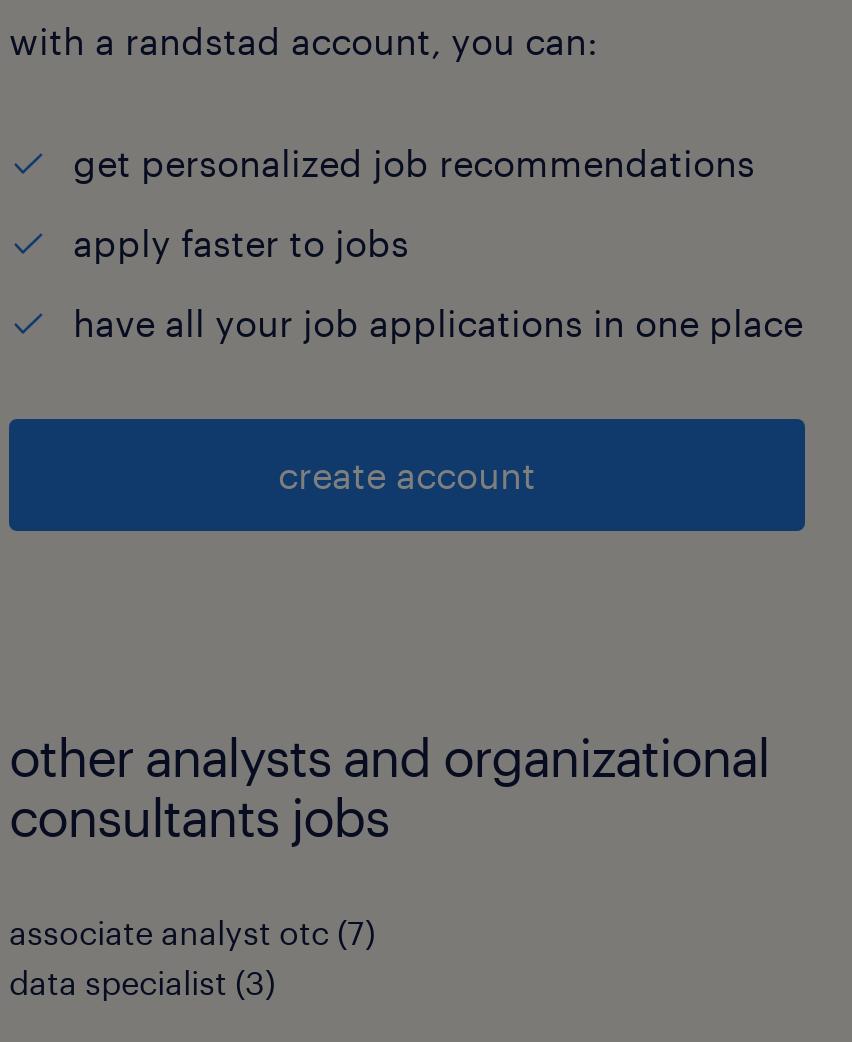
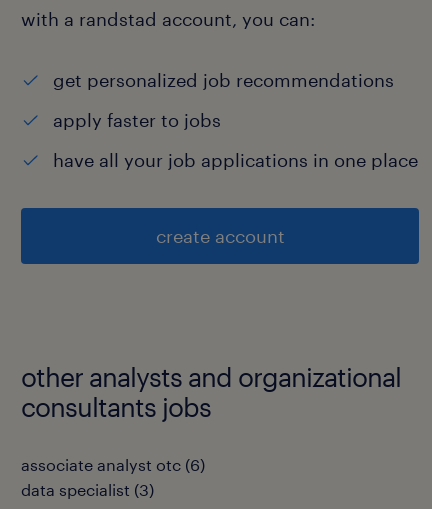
- associate analyst otc (7)
+ associate analyst otc (6)
